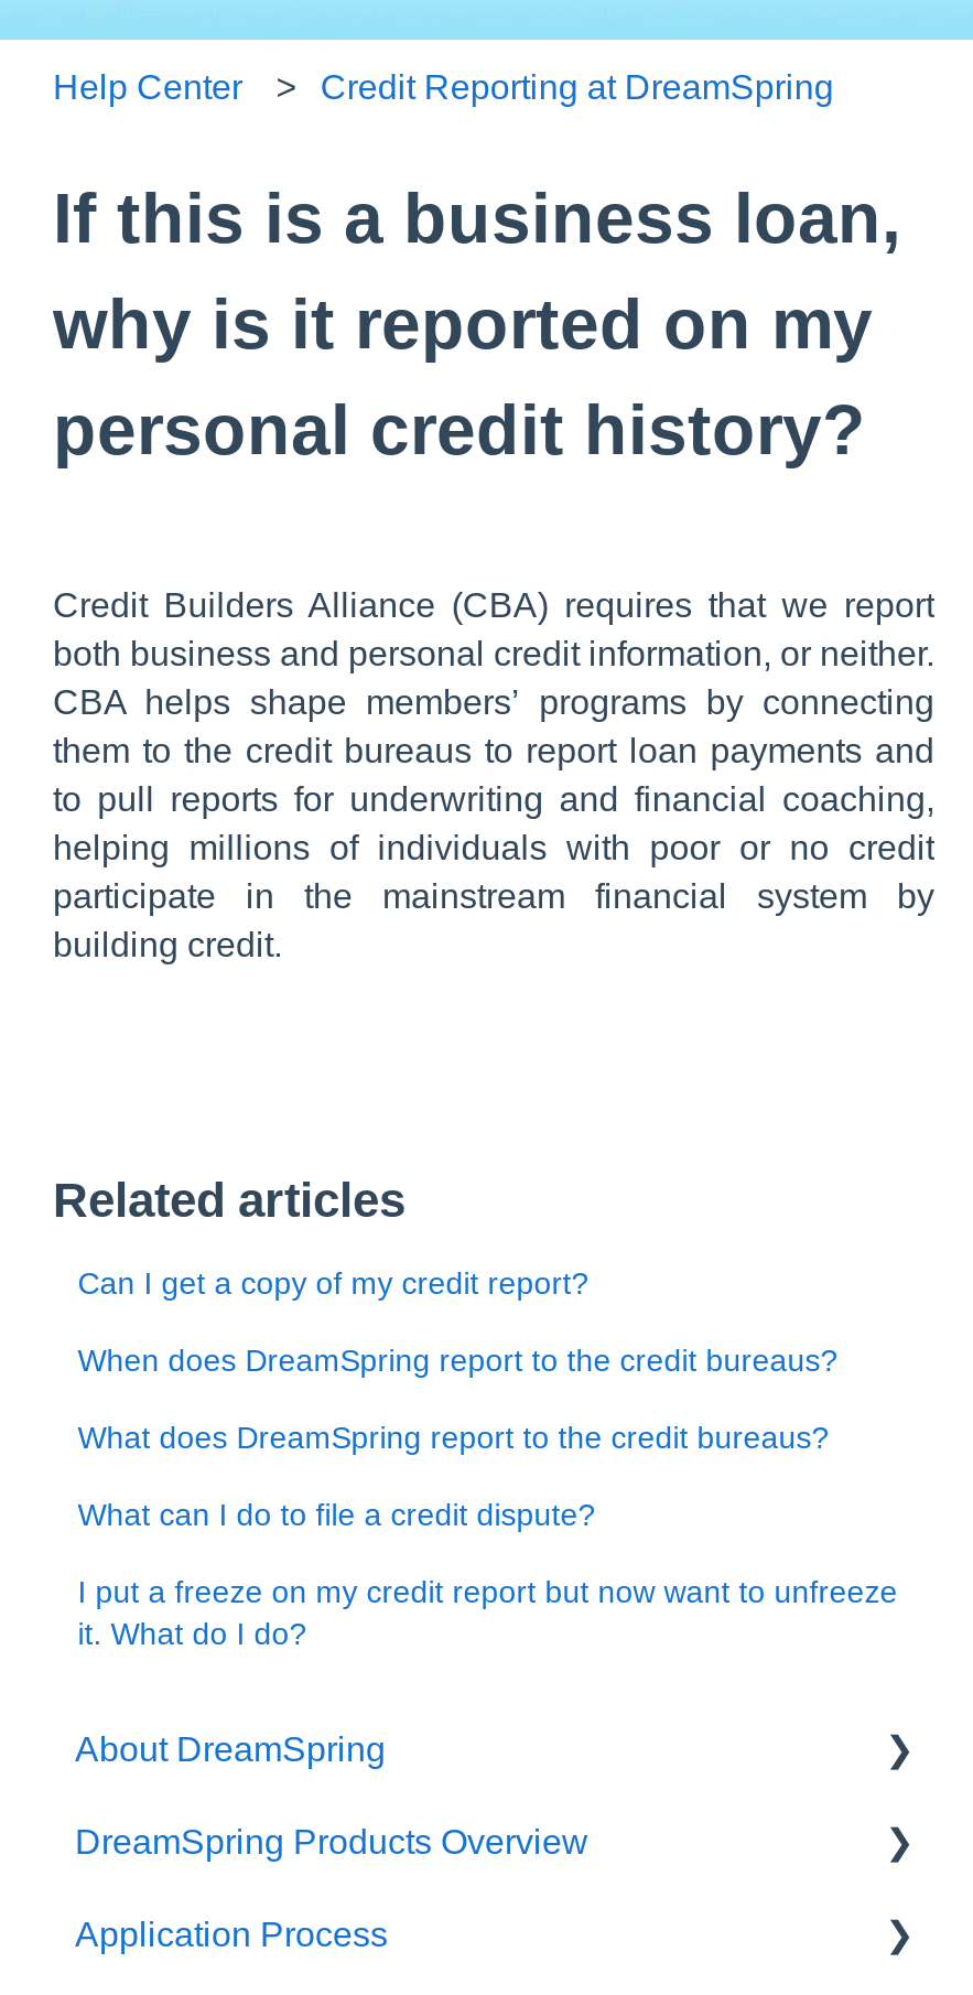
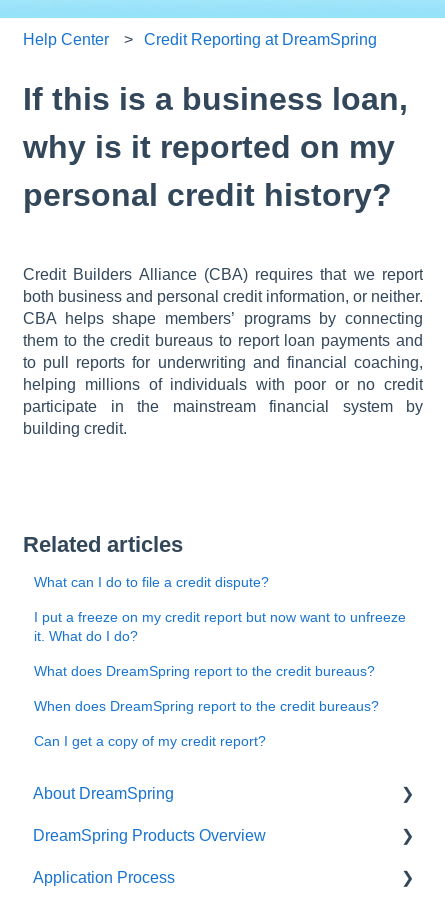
moved down: What does DreamSpring report to the credit bureaus? | When does DreamSpring report to the credit bureaus? | Can I get a copy of my credit report?

moved up: What can I do to file a credit dispute? | I put a freeze on my credit report but now want to unfreeze | it. What do I do?
